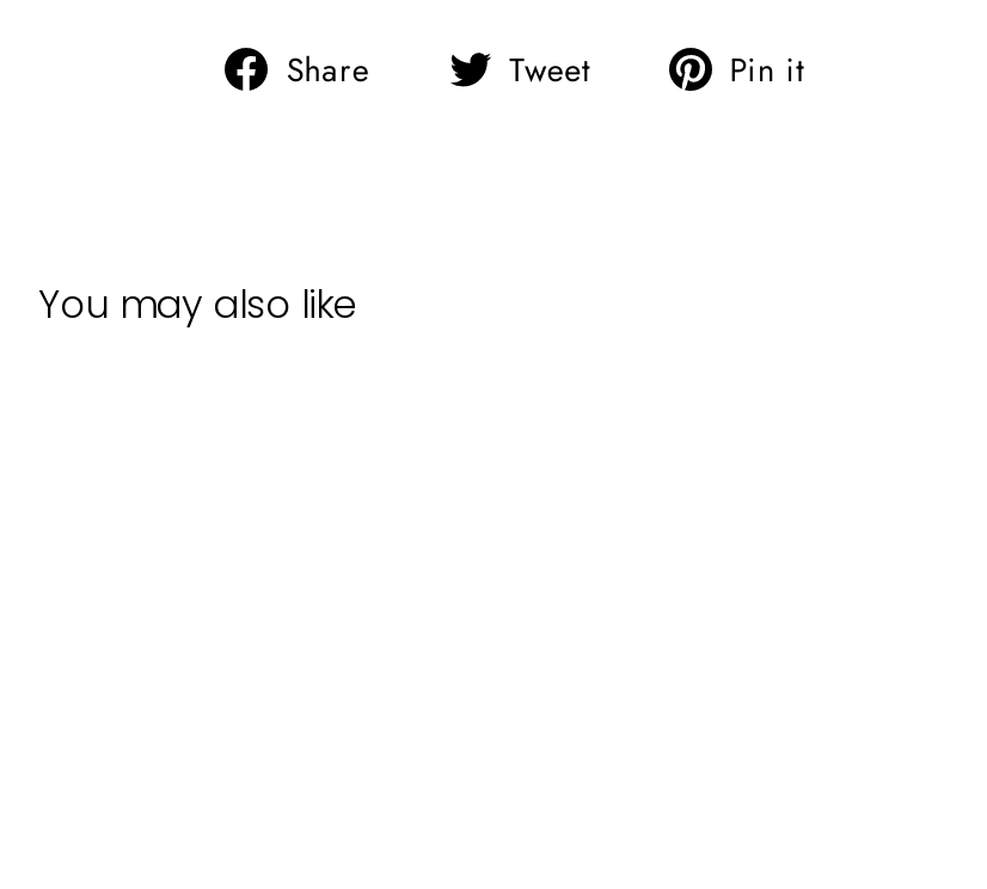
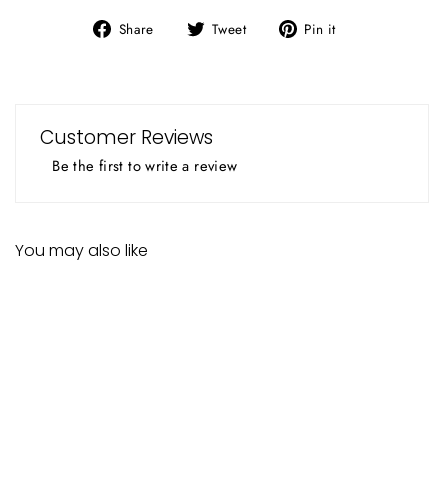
+ Customer Reviews
+ Be the first to write a review
